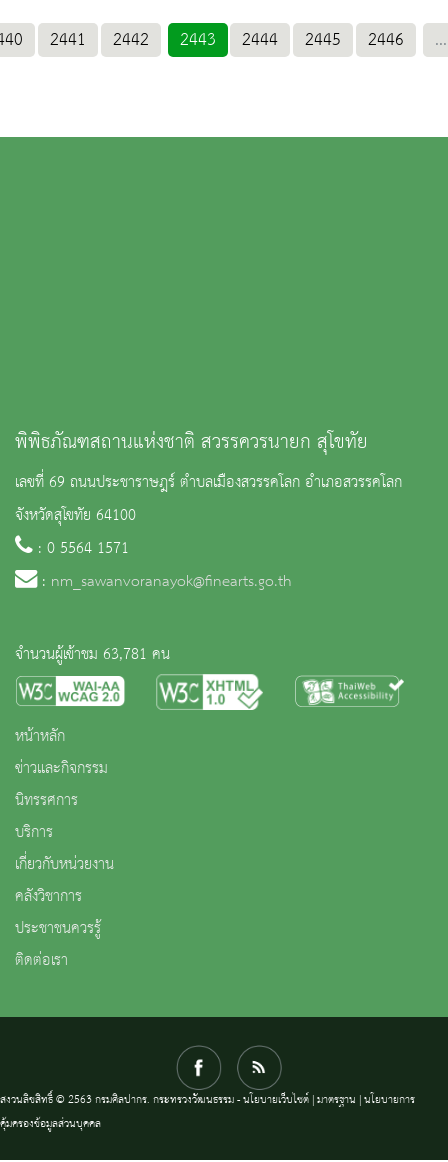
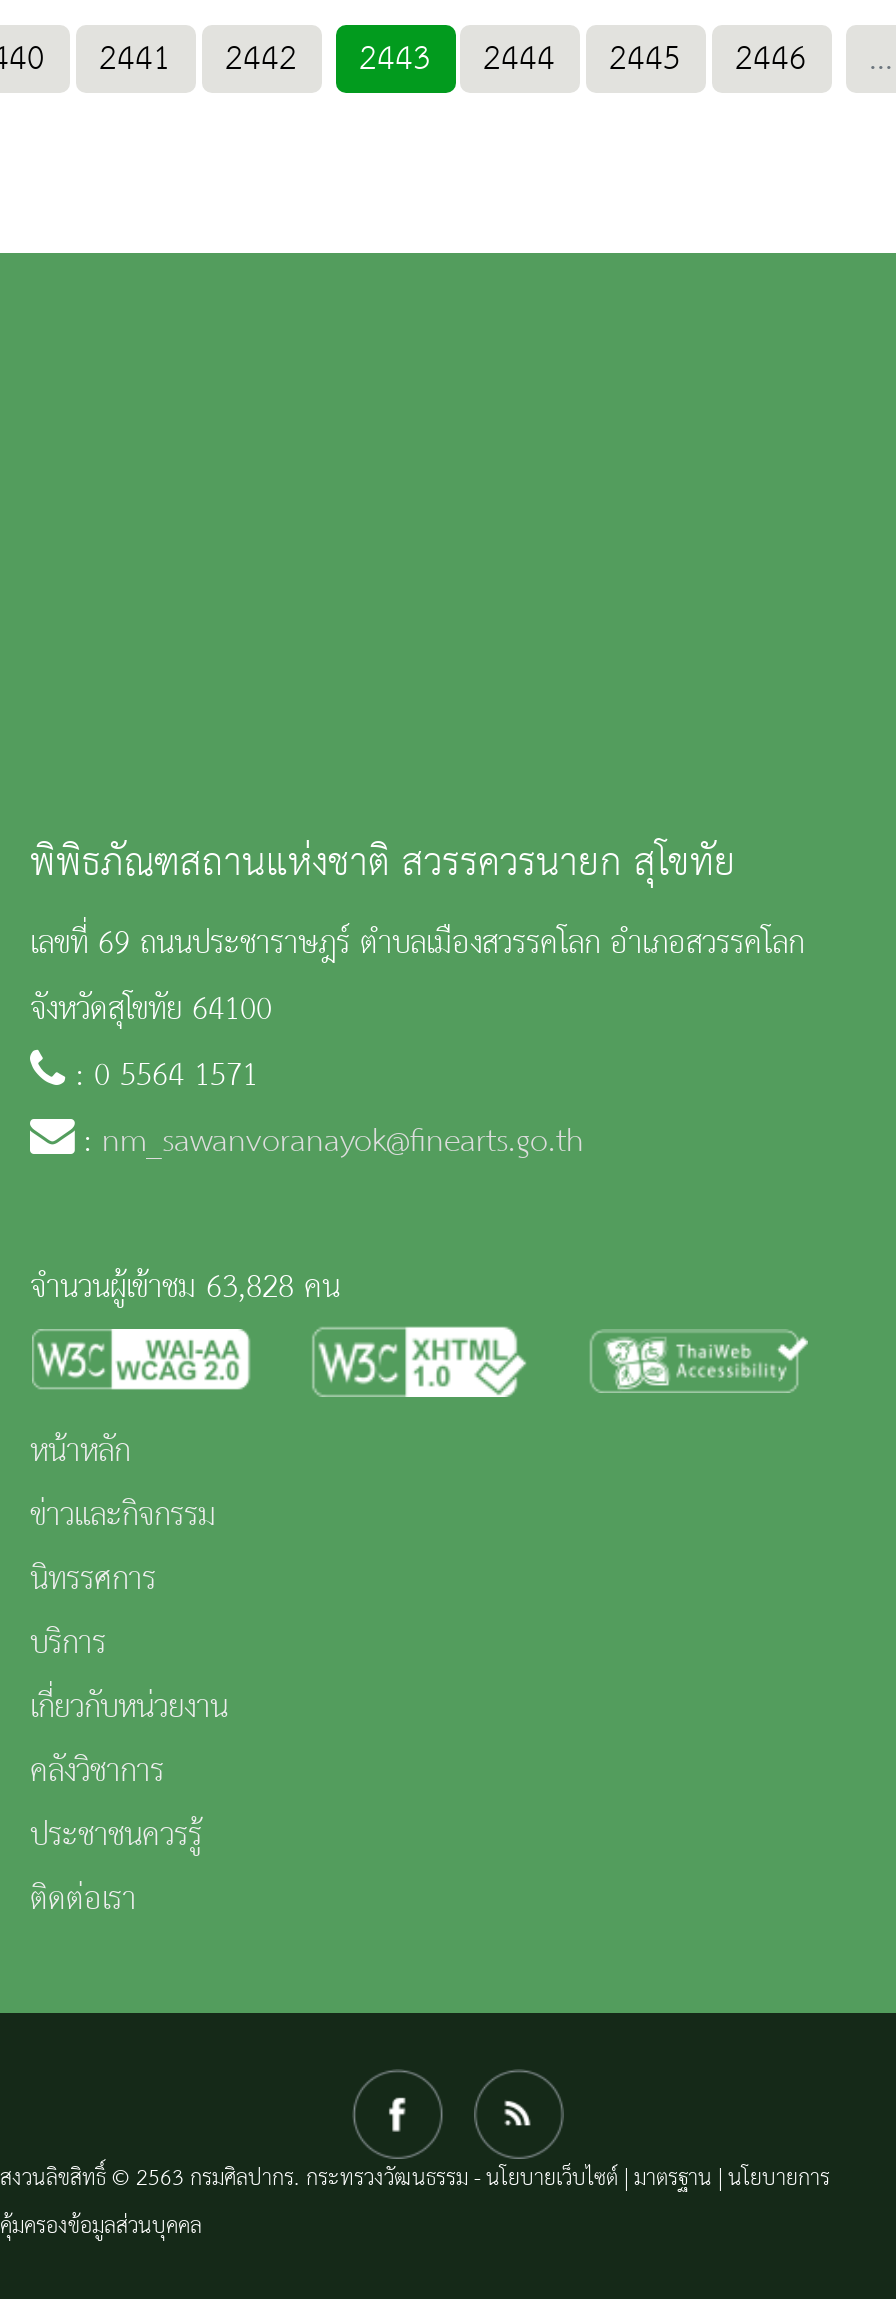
- จำนวนผู้เข้าชม 63,781 คน
+ จำนวนผู้เข้าชม 63,828 คน
